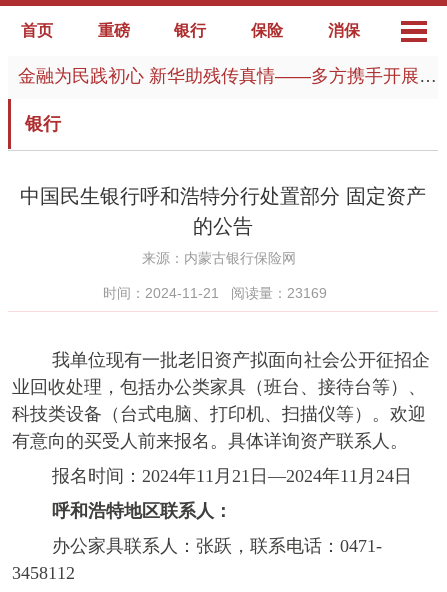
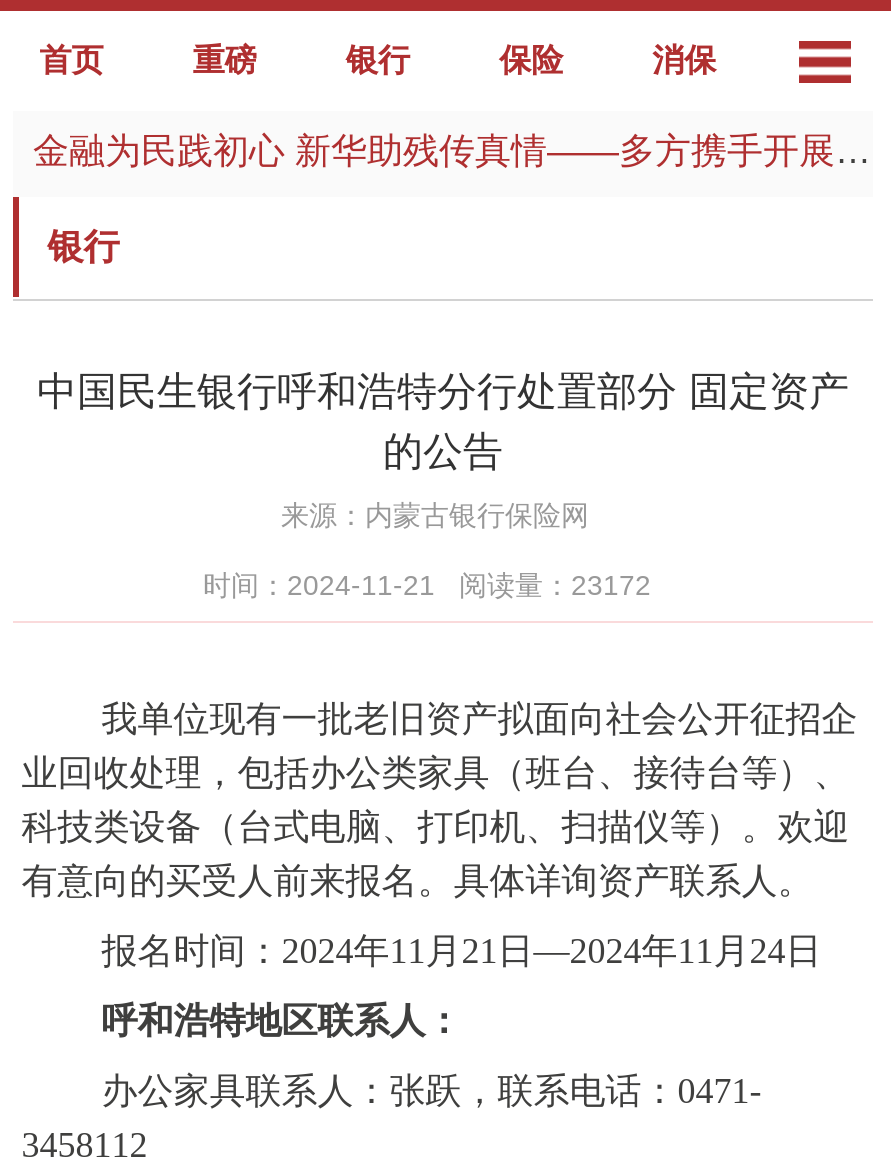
- 时间：2024-11-21 阅读量：23169
+ 时间：2024-11-21 阅读量：23172
